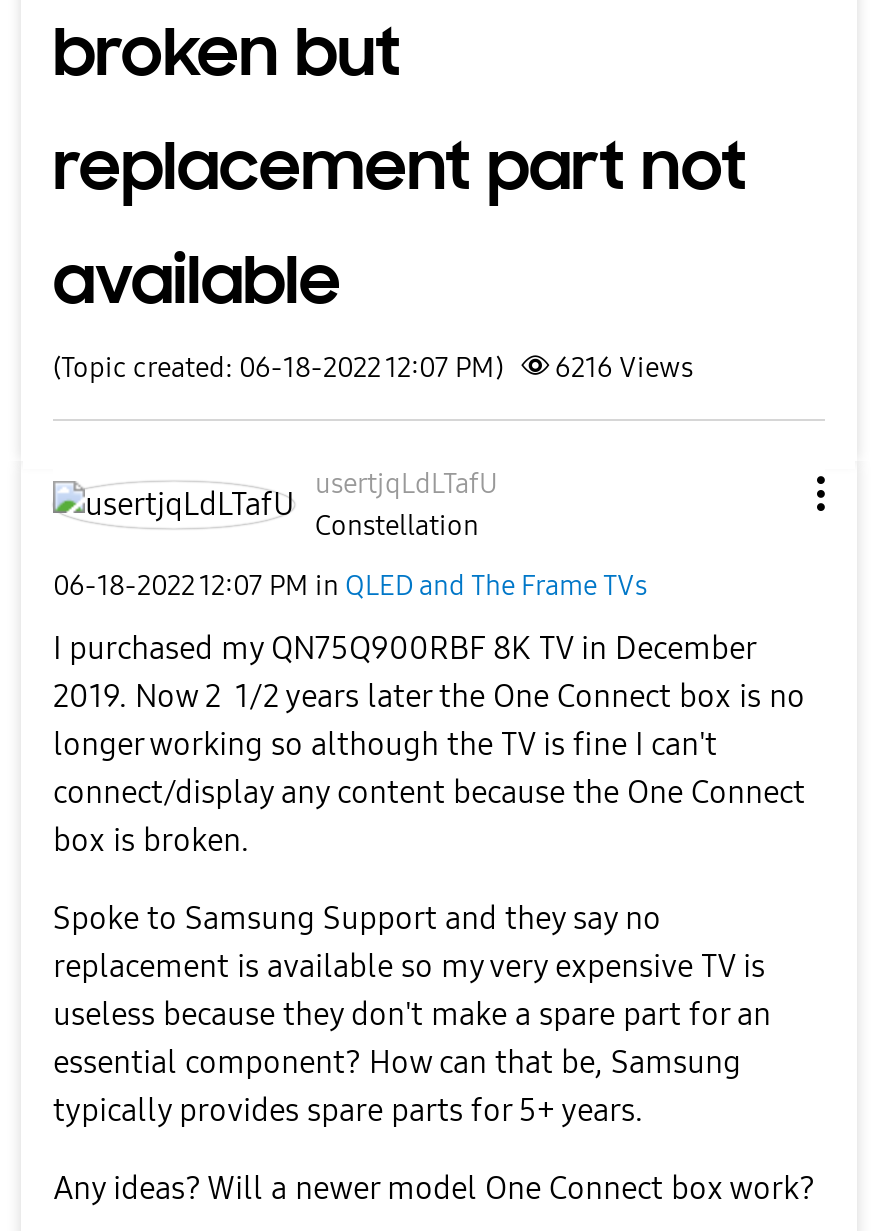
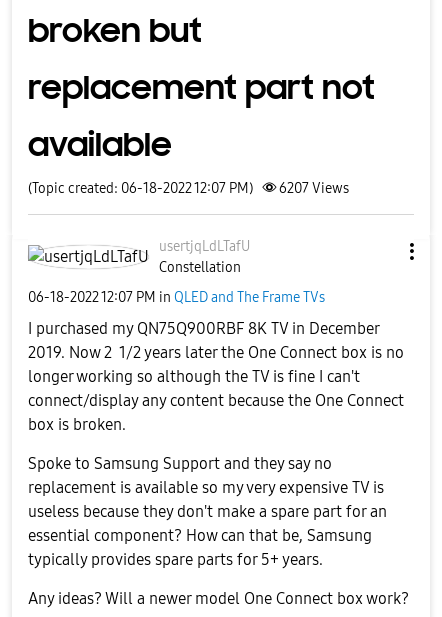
- (Topic created: 06-18-2022 12:07 PM) 6216 Views
+ (Topic created: 06-18-2022 12:07 PM) 6207 Views
